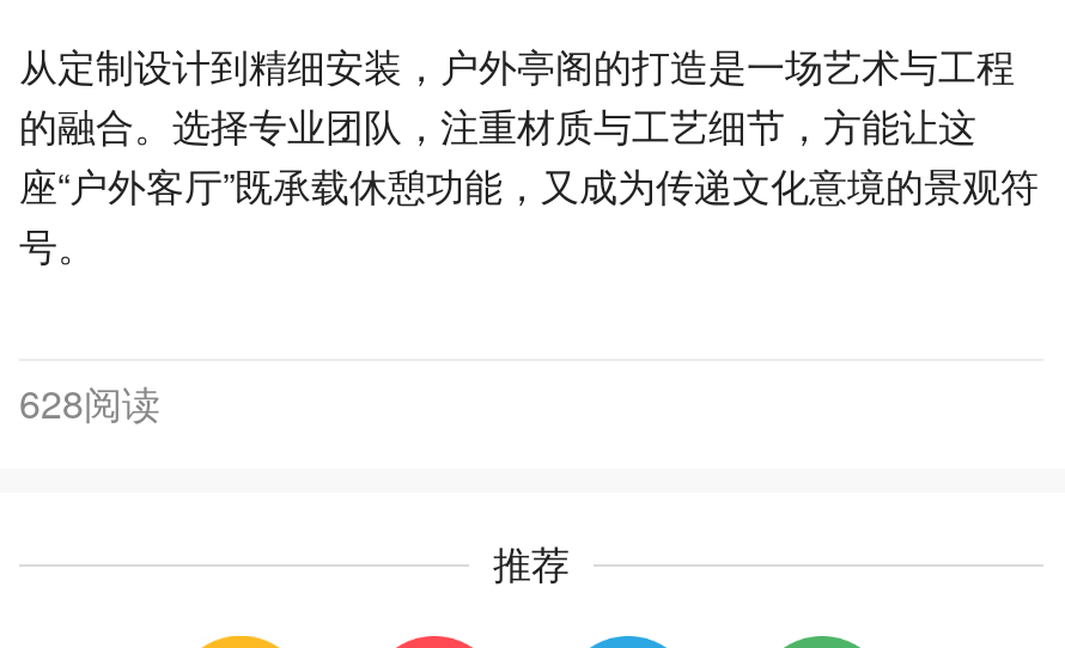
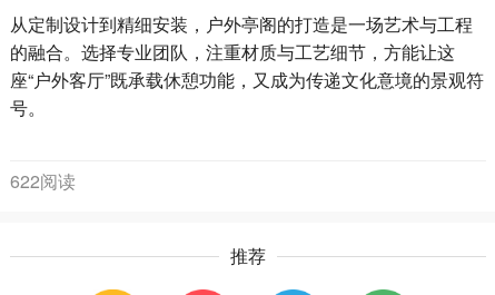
- 628阅读
+ 622阅读
